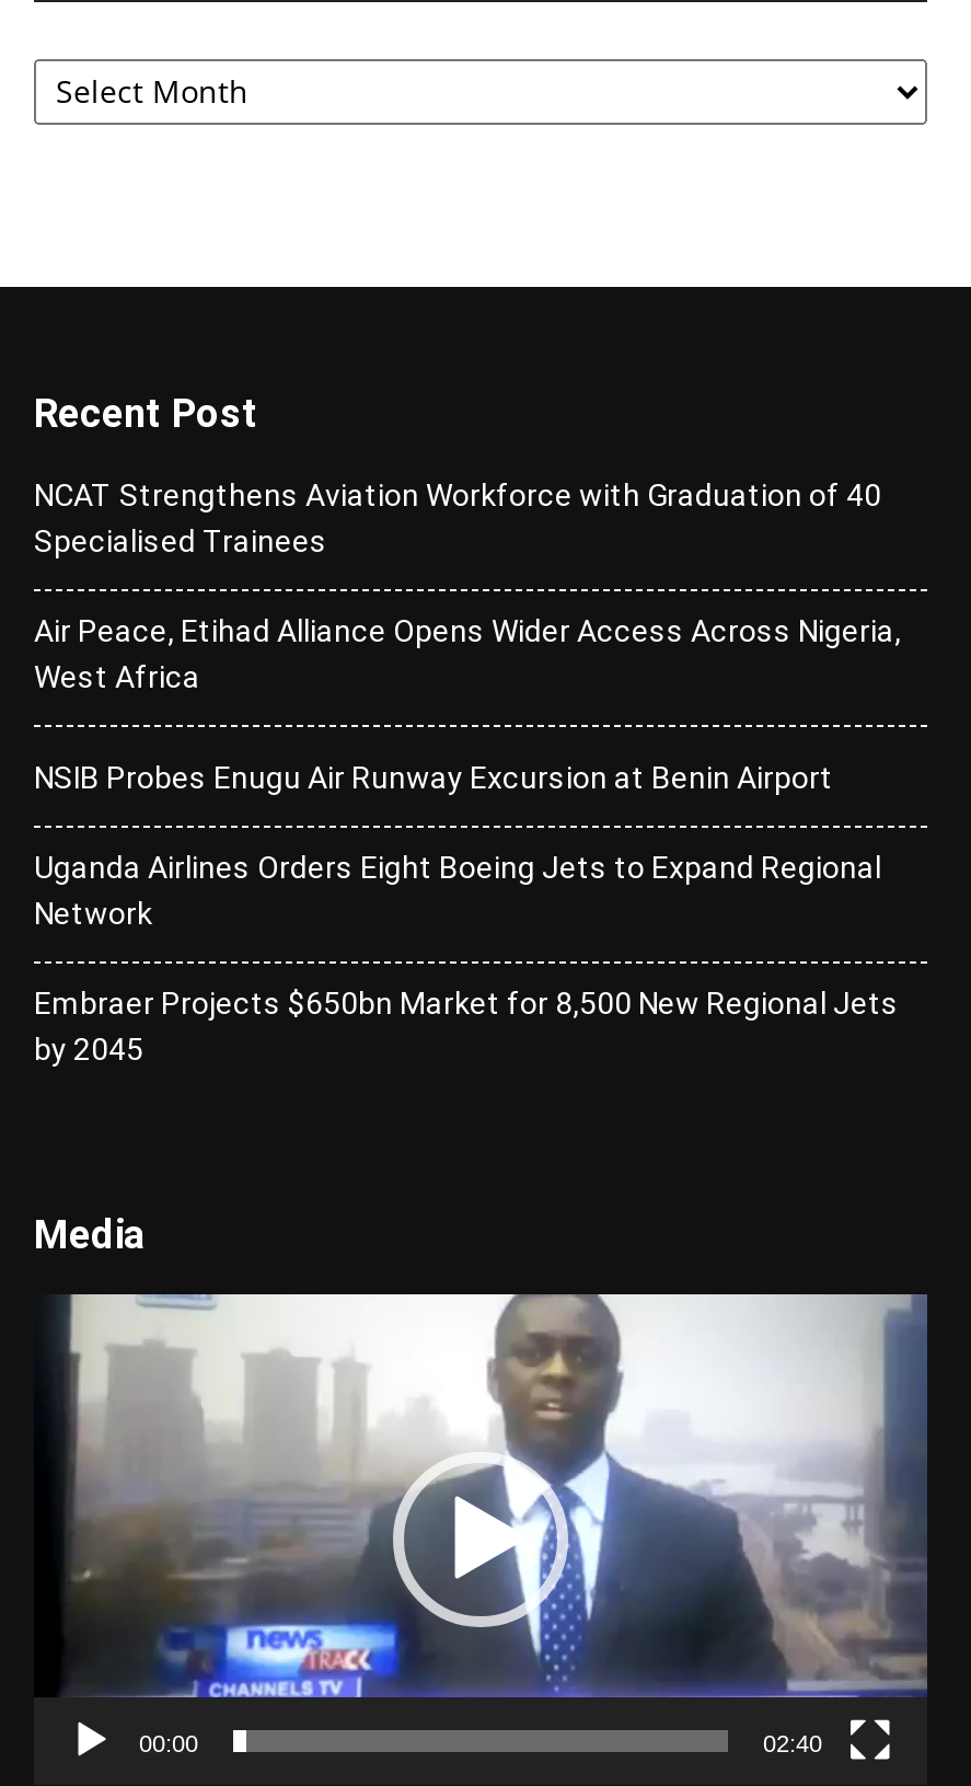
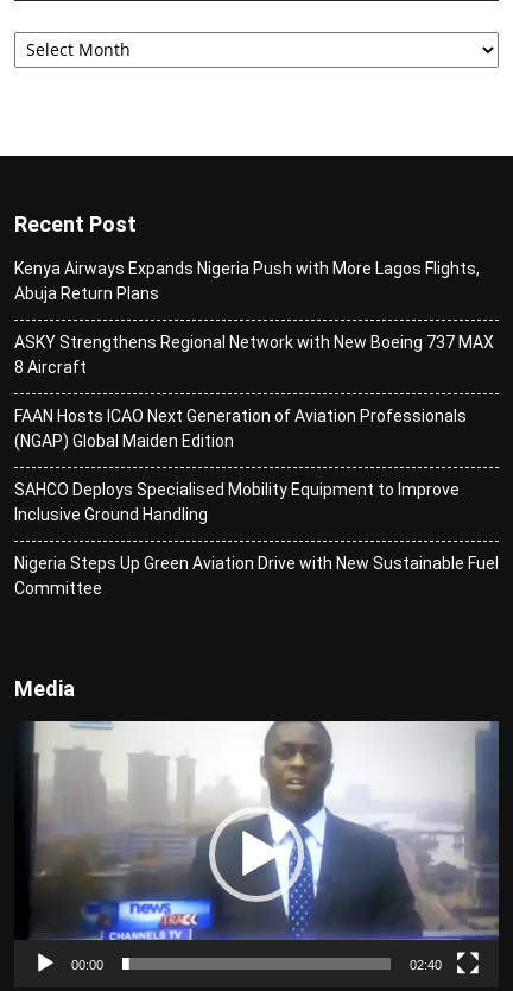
- NCAT Strengthens Aviation Workforce with Graduation of 40
- Specialised Trainees
+ Kenya Airways Expands Nigeria Push with More Lagos Flights,
+ Abuja Return Plans

- Air Peace, Etihad Alliance Opens Wider Access Across Nigeria,
- West Africa
+ ASKY Strengthens Regional Network with New Boeing 737 MAX
+ 8 Aircraft

- NSIB Probes Enugu Air Runway Excursion at Benin Airport
+ FAAN Hosts ICAO Next Generation of Aviation Professionals
+ (NGAP) Global Maiden Edition

- Uganda Airlines Orders Eight Boeing Jets to Expand Regional
- Network
+ SAHCO Deploys Specialised Mobility Equipment to Improve
+ Inclusive Ground Handling

- Embraer Projects $650bn Market for 8,500 New Regional Jets
- by 2045
+ Nigeria Steps Up Green Aviation Drive with New Sustainable Fuel
+ Committee
